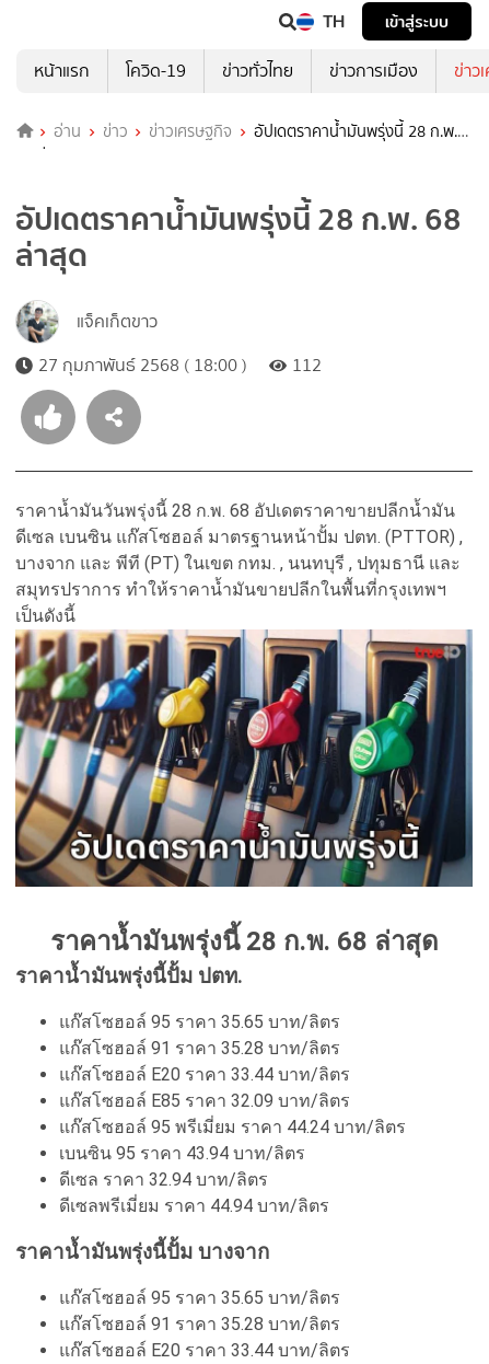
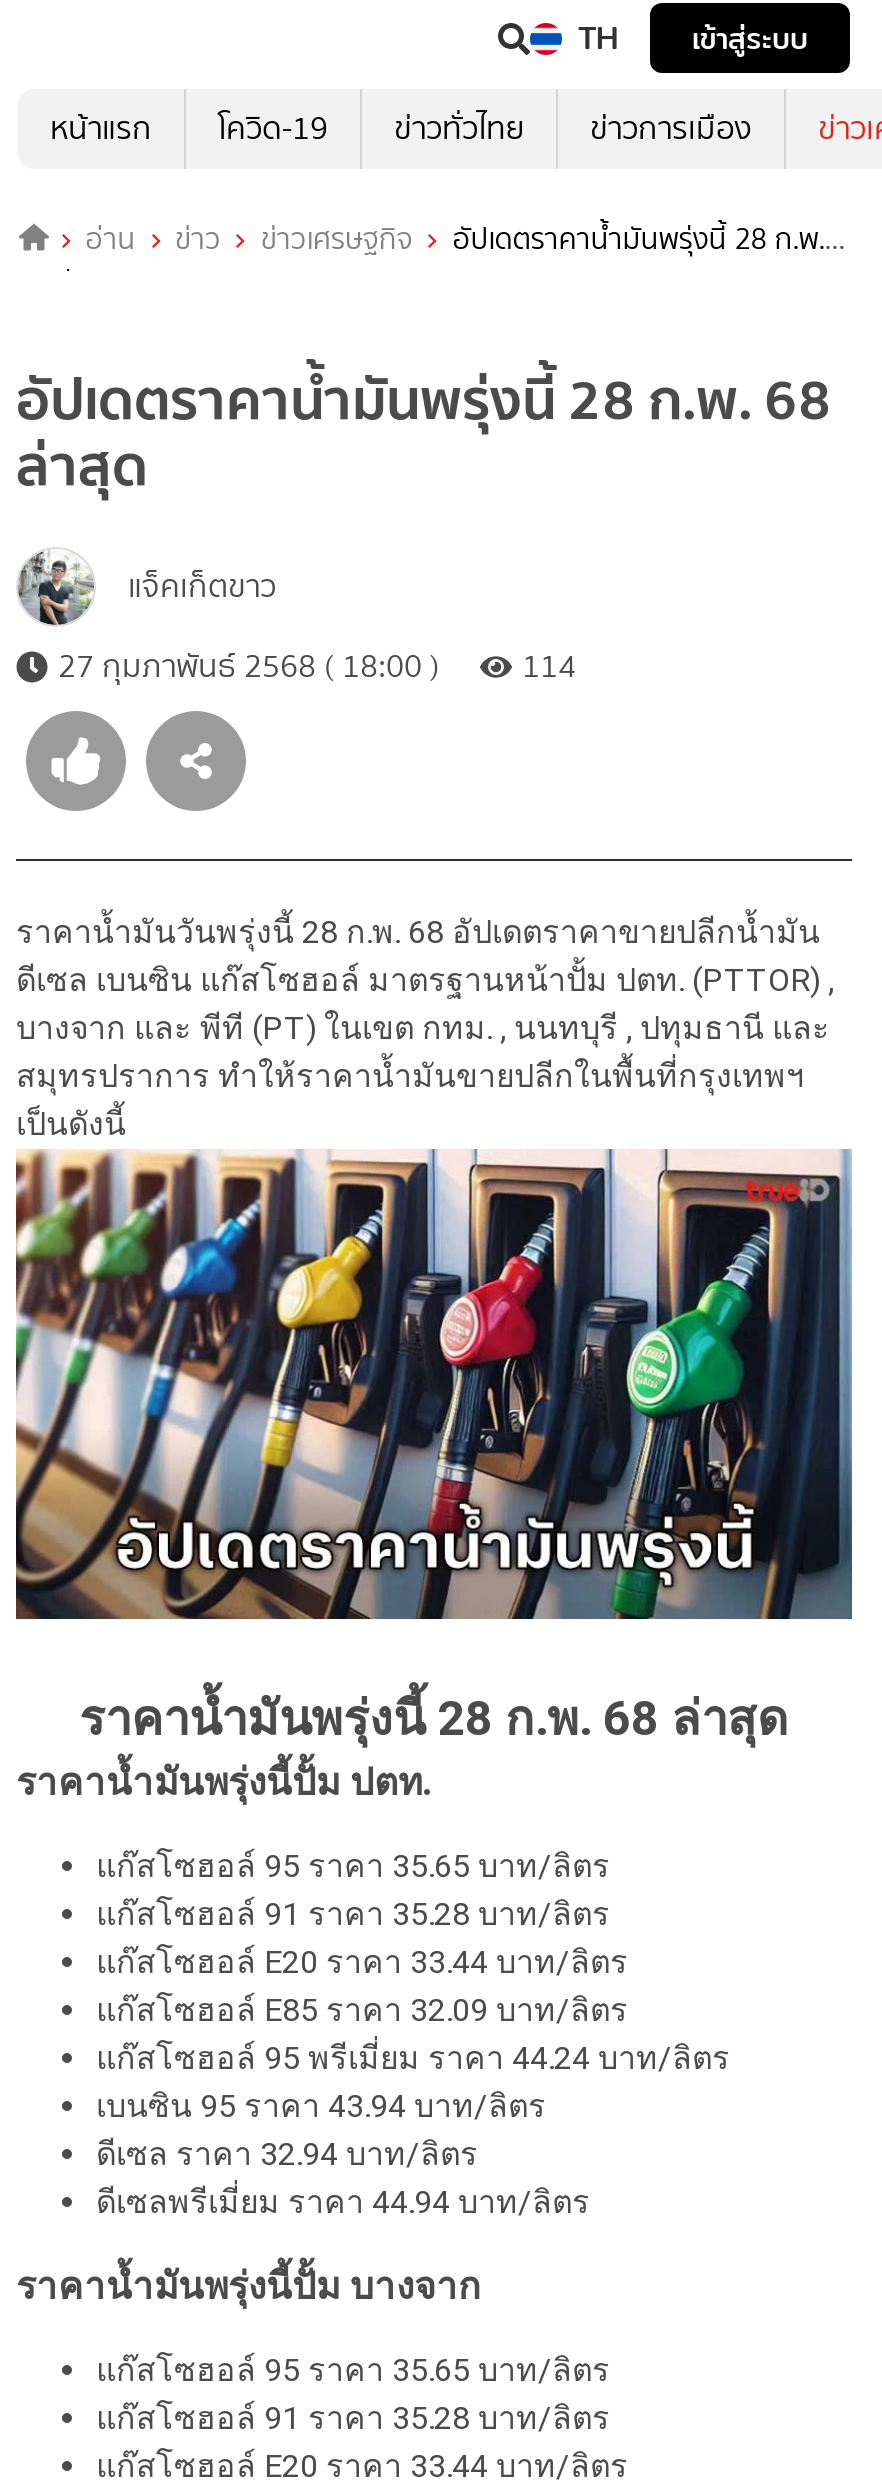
- 27 กุมภาพันธ์ 2568 ( 18:00 ) 112
+ 27 กุมภาพันธ์ 2568 ( 18:00 ) 114
